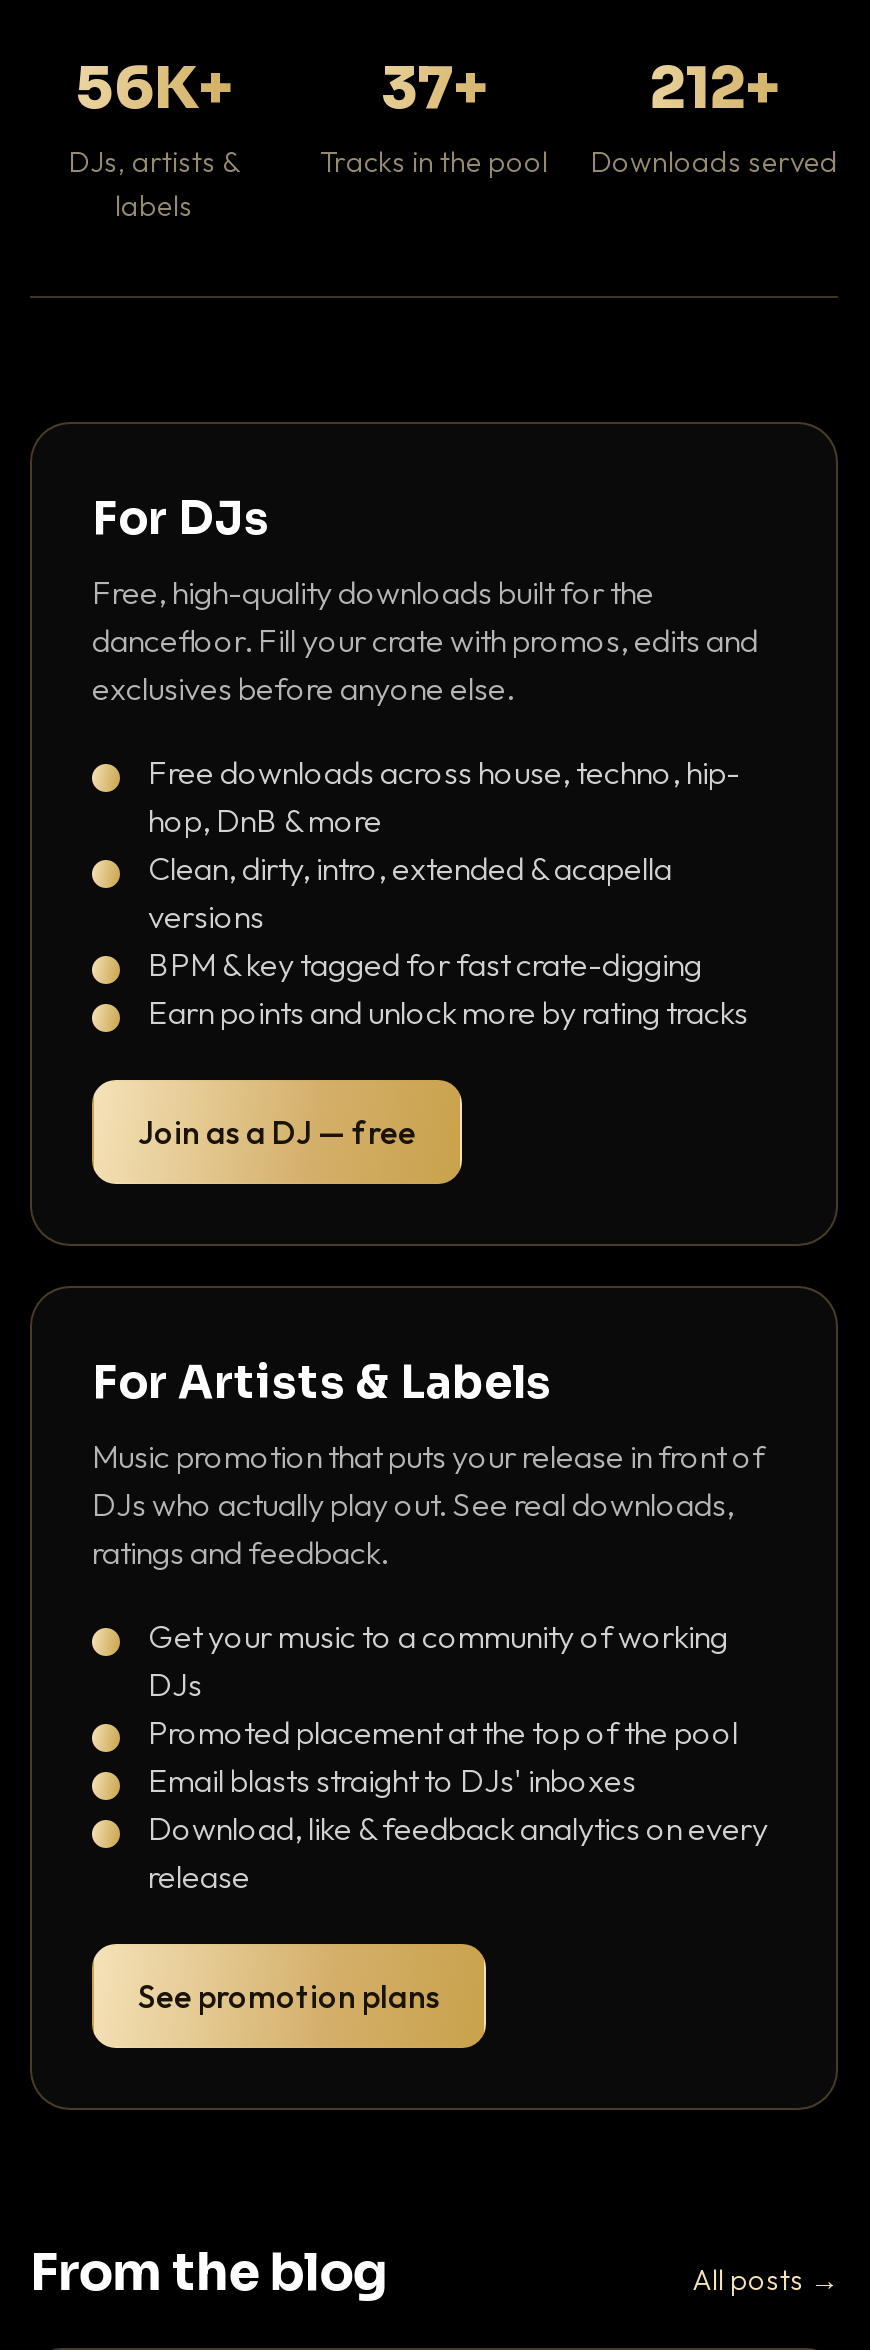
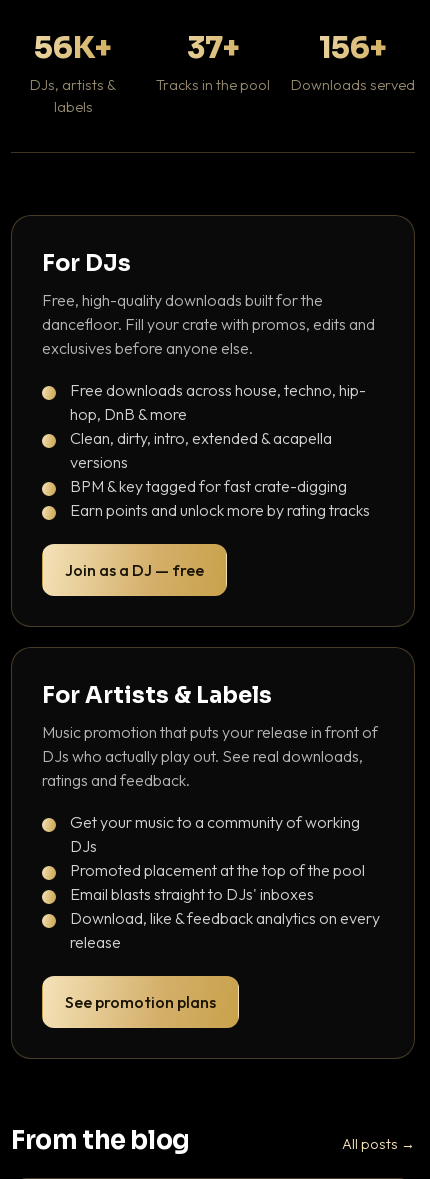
- 212+
+ 156+
